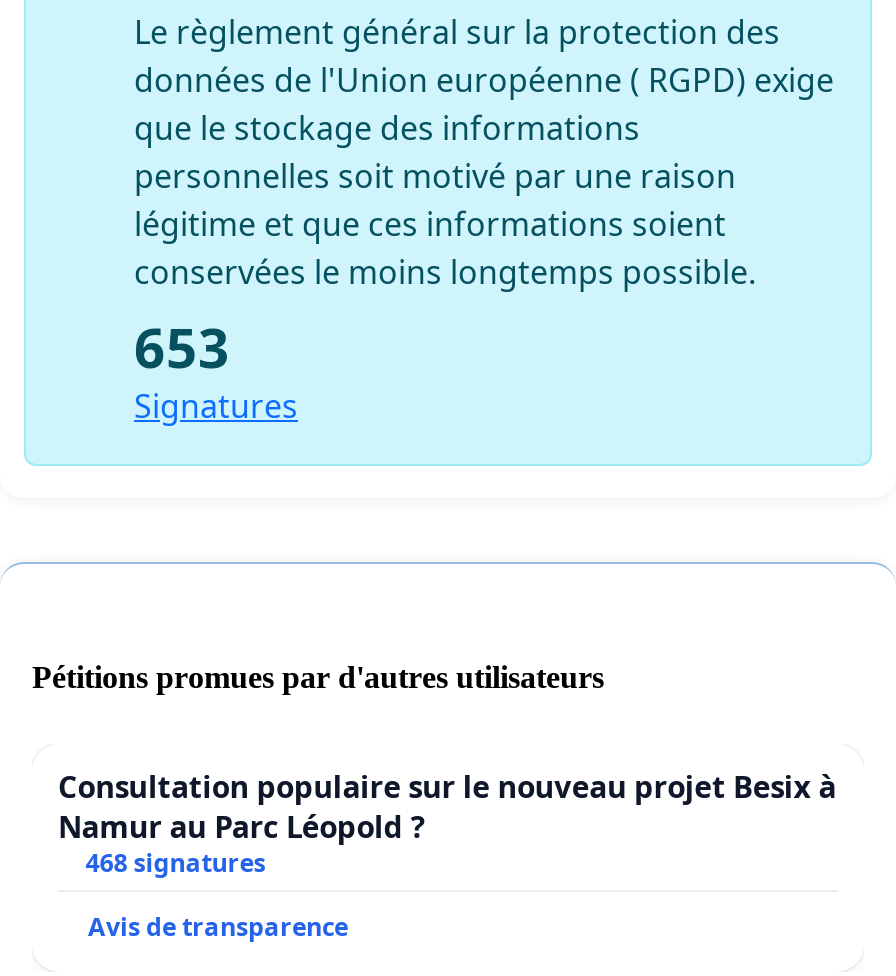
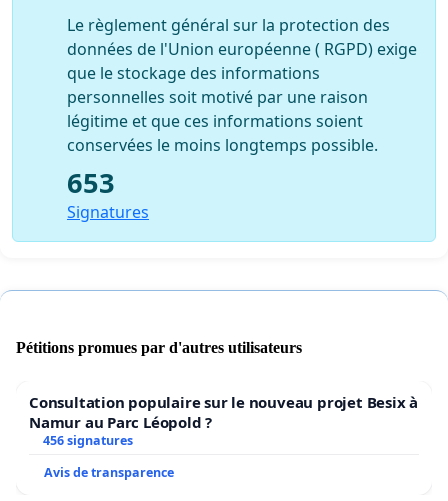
- 468 signatures
+ 456 signatures
